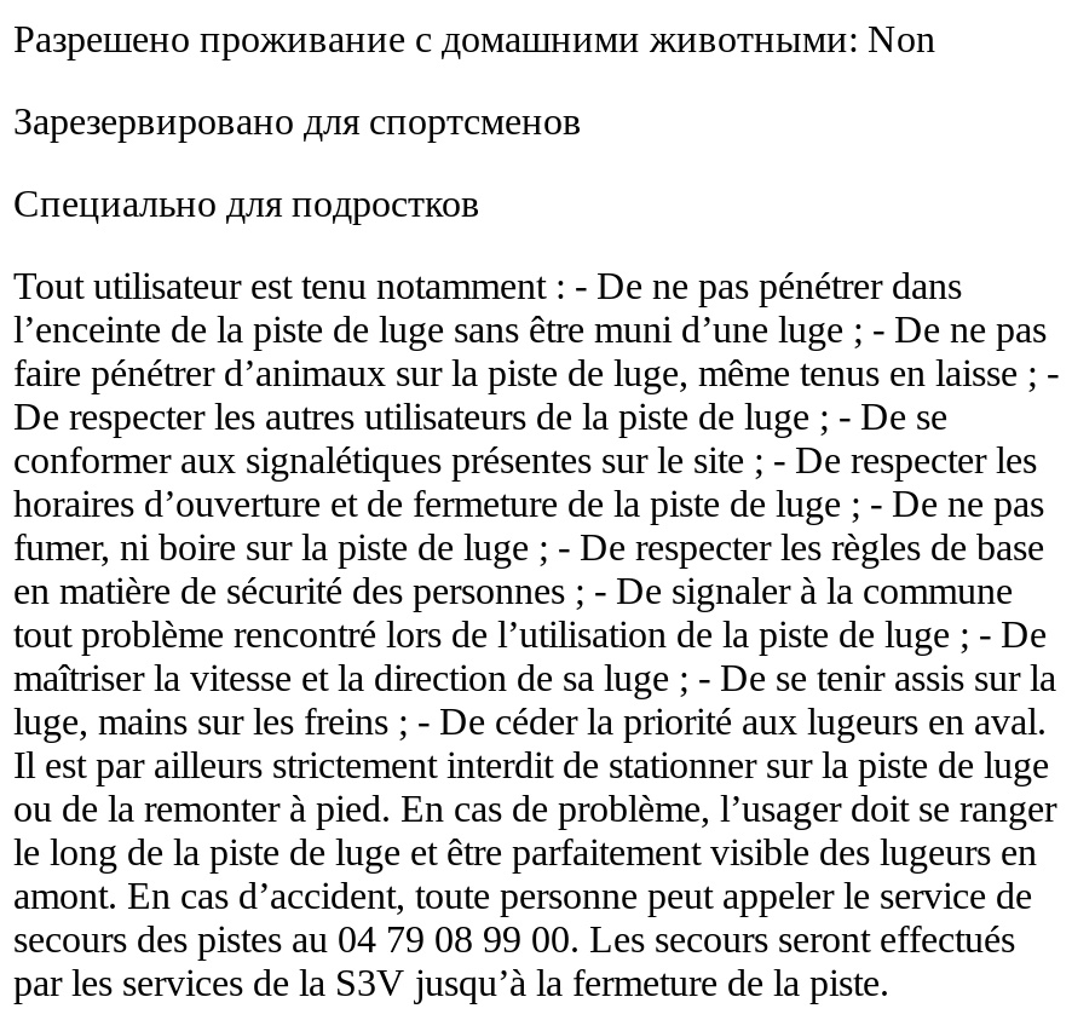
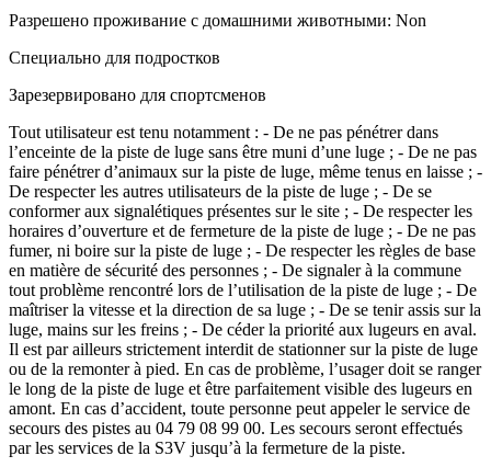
moved down: Зарезервировано для спортсменов

moved up: Специально для подростков
